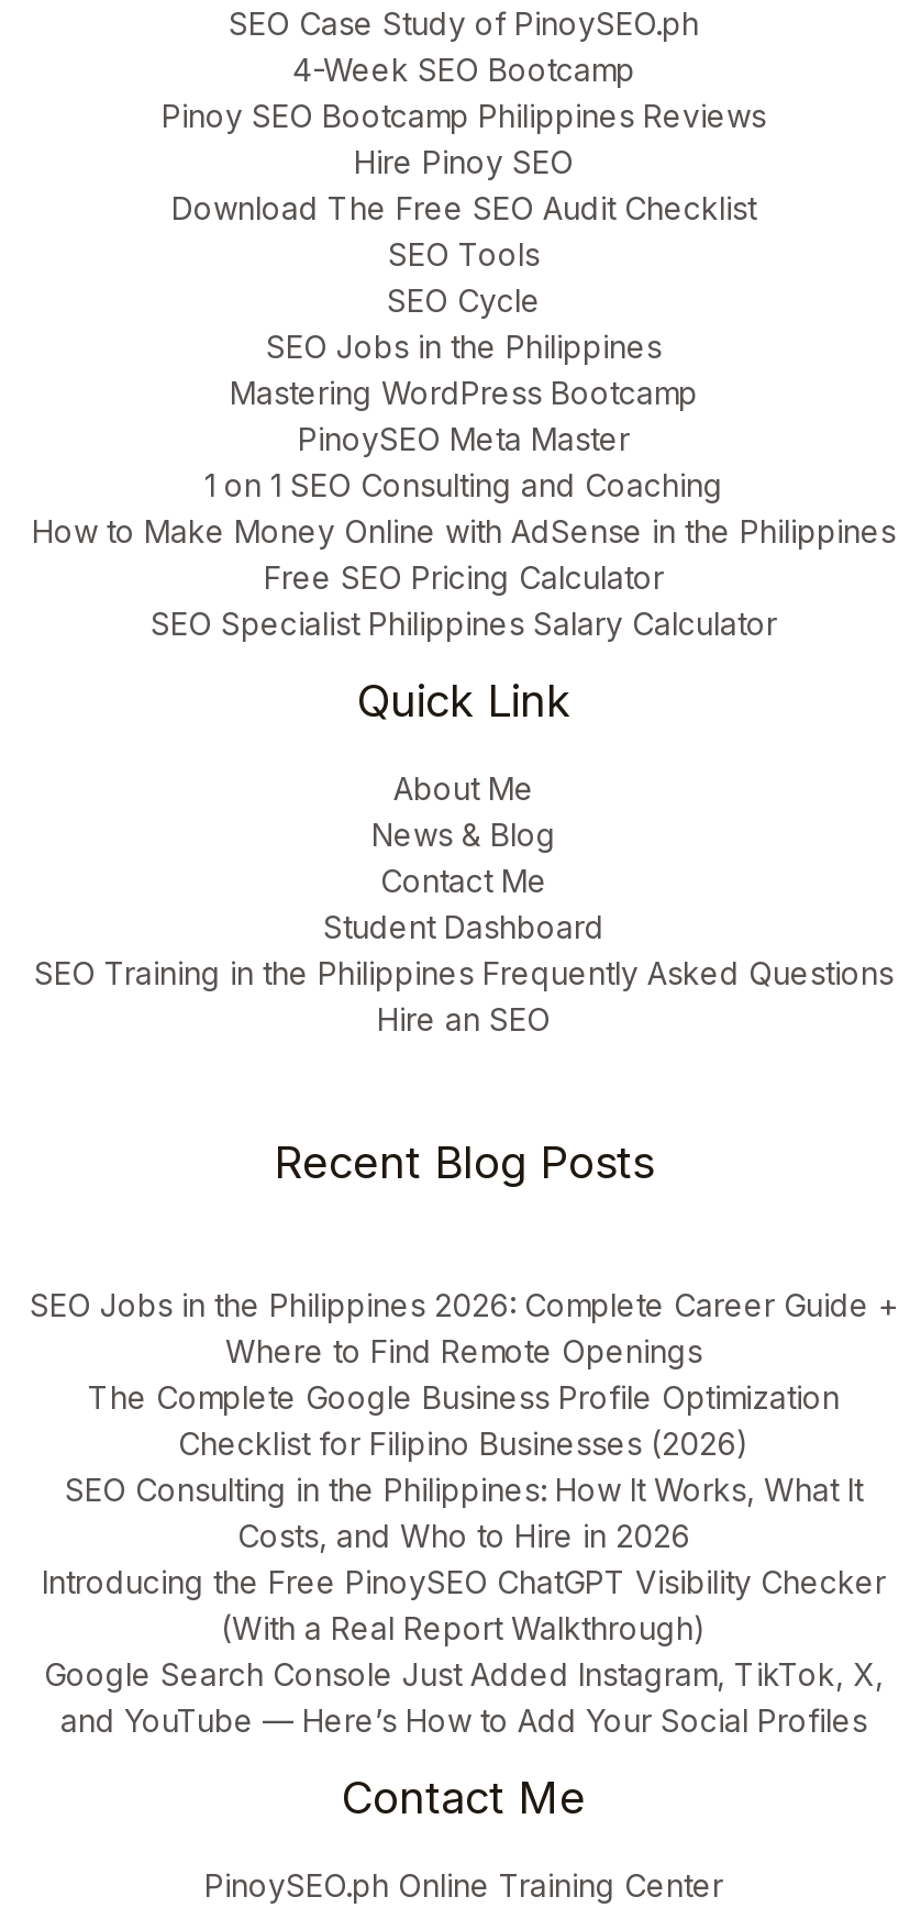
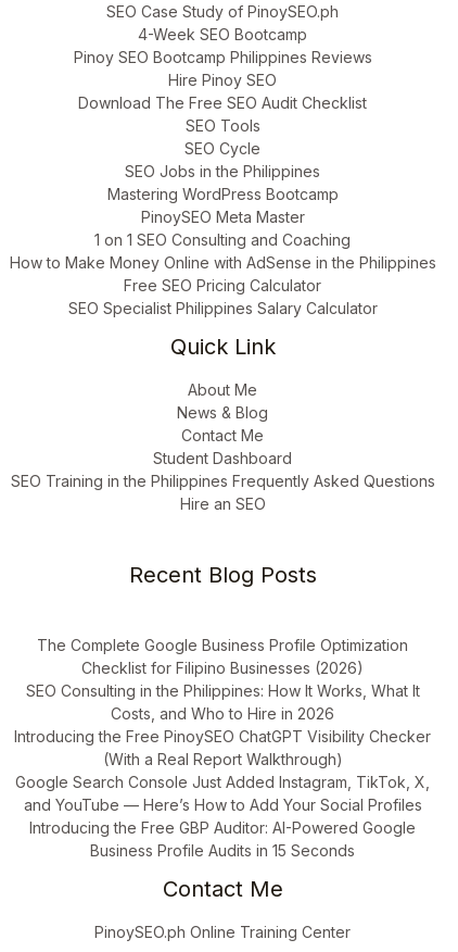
- SEO Jobs in the Philippines 2026: Complete Career Guide +
- Where to Find Remote Openings

moved up: The Complete Google Business Profile Optimization | Checklist for Filipino Businesses (2026) | SEO Consulting in the Philippines: How It Works, What It | Costs, and Who to Hire in 2026 | Introducing the Free PinoySEO ChatGPT Visibility Checker | (With a Real Report Walkthrough) | Google Search Console Just Added Instagram, TikTok, X, | and YouTube — Here’s How to Add Your Social Profiles

+ Introducing the Free GBP Auditor: AI-Powered Google
+ Business Profile Audits in 15 Seconds
